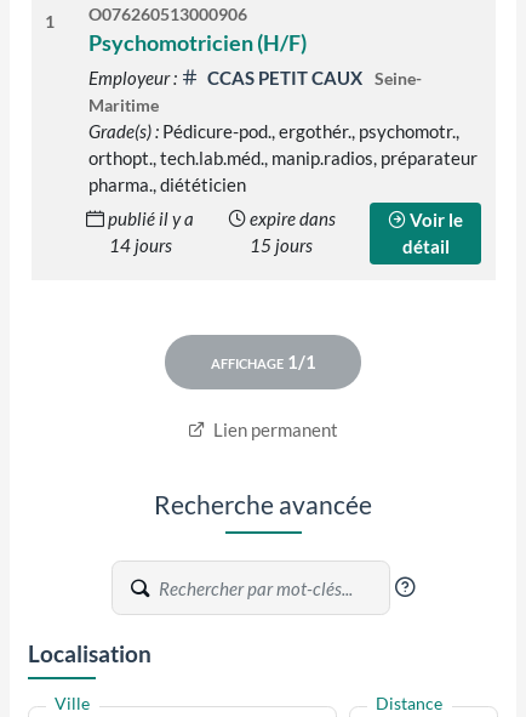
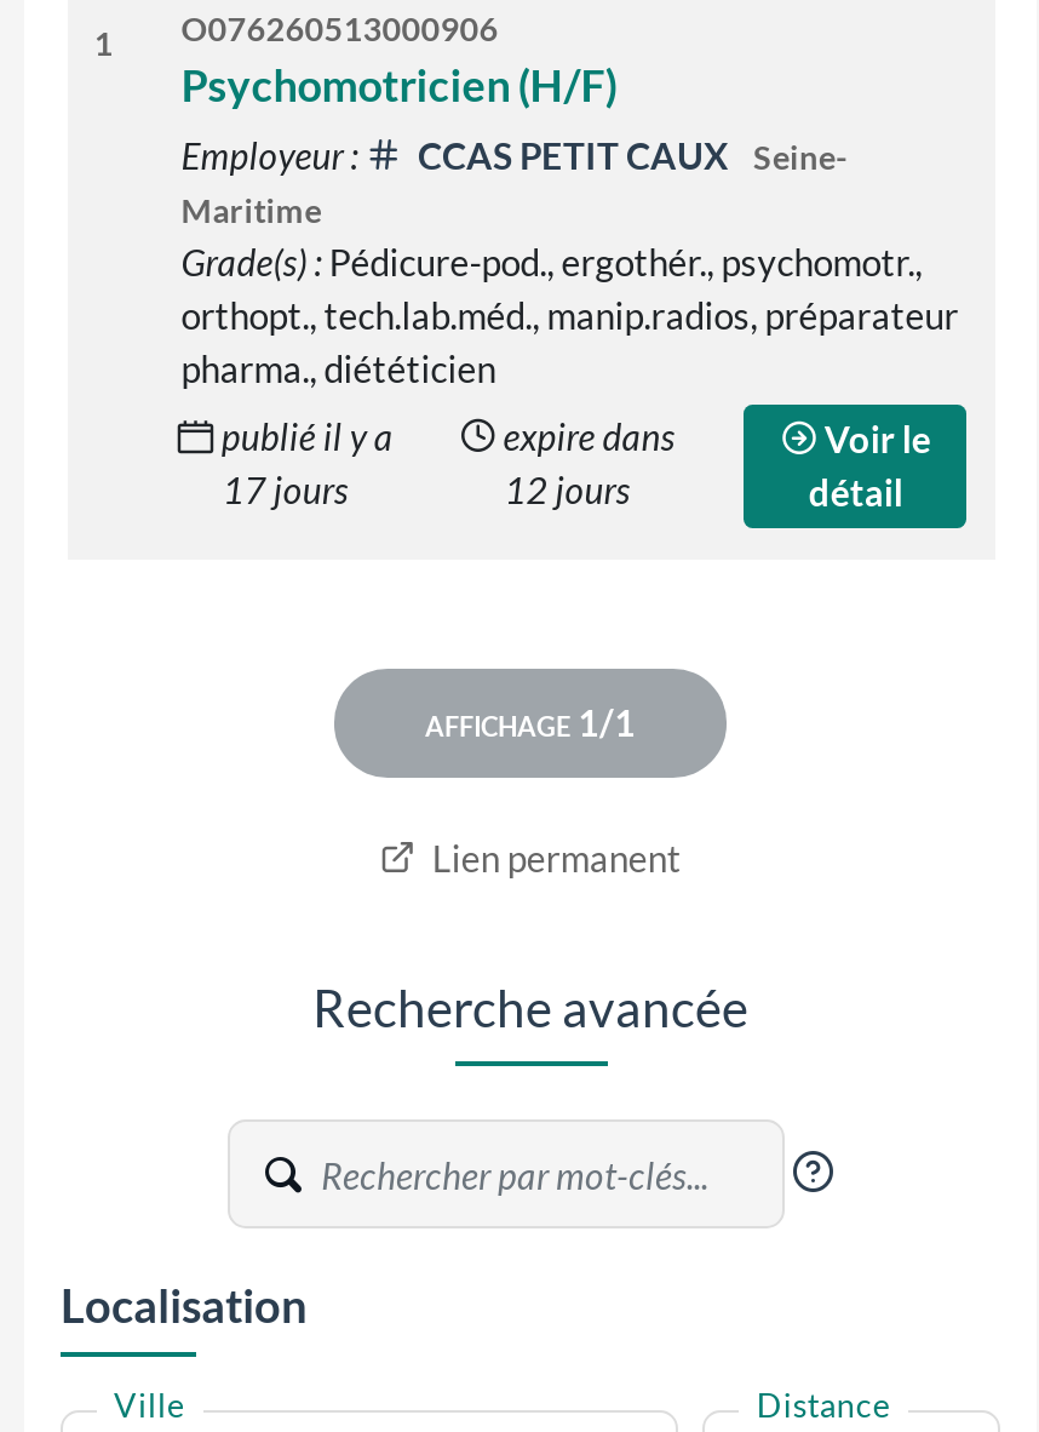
- 14 jours
+ 17 jours

- 15 jours
+ 12 jours
